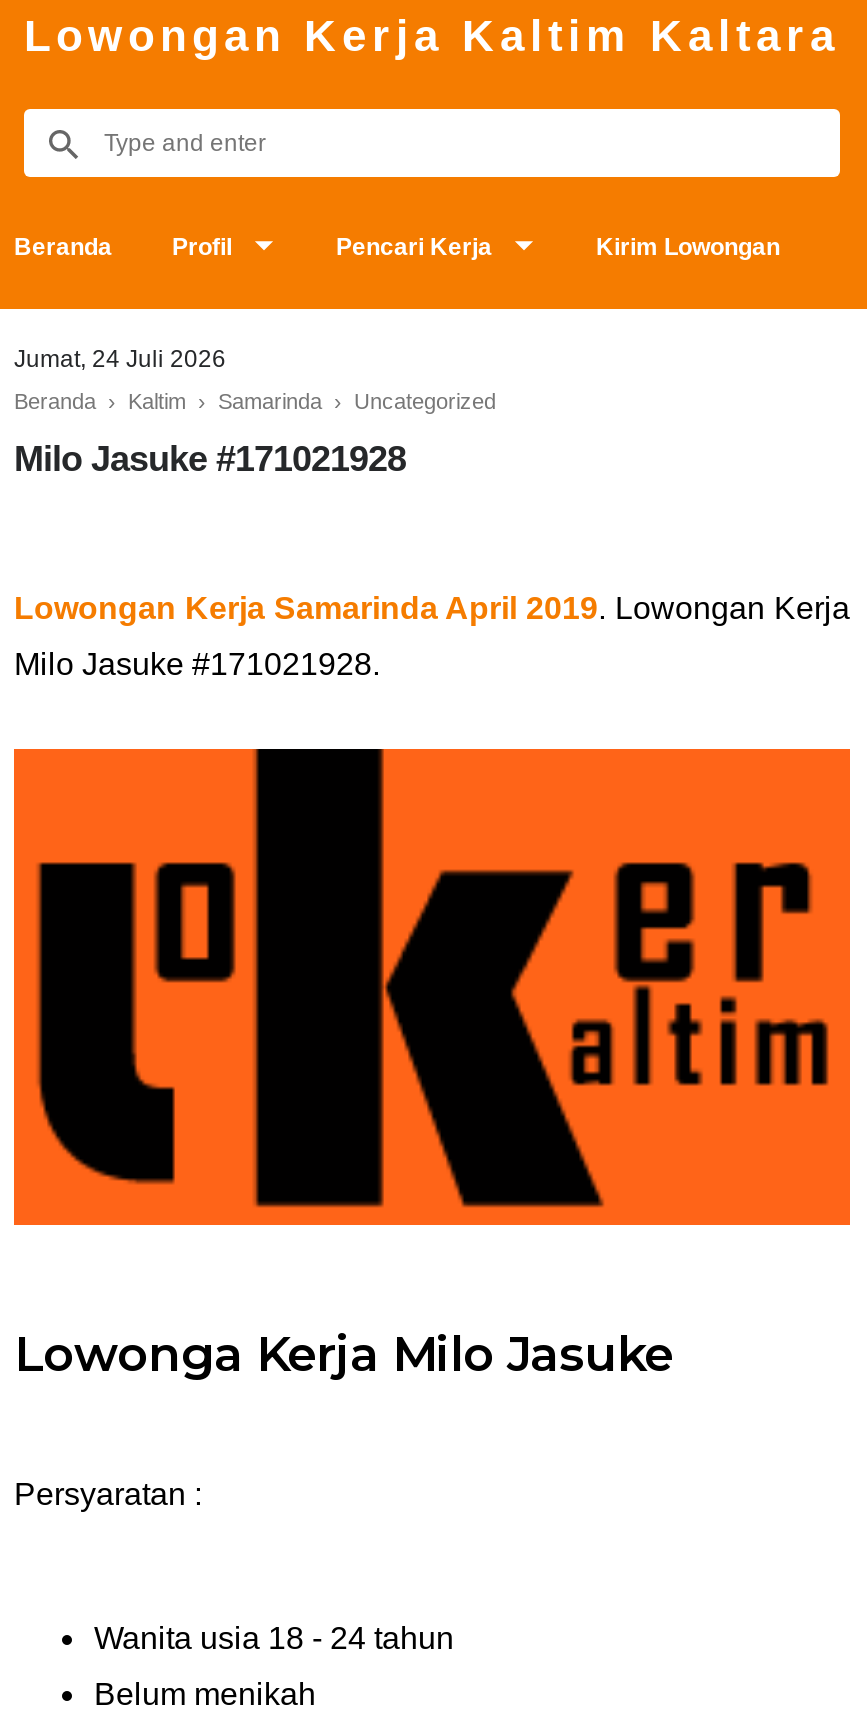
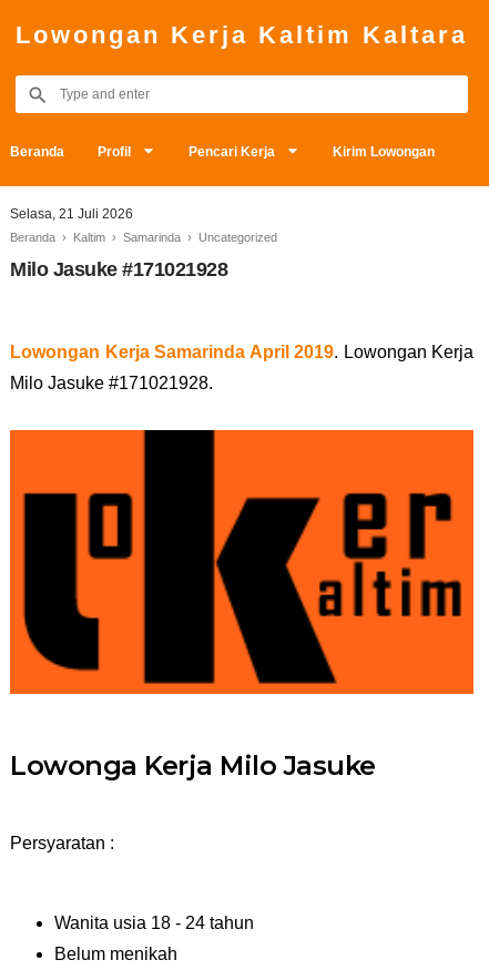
- Jumat, 24 Juli 2026
+ Selasa, 21 Juli 2026
